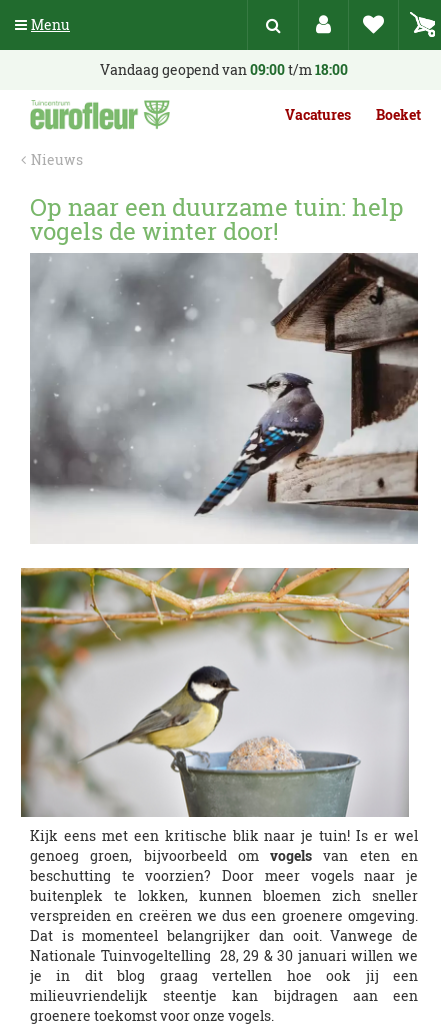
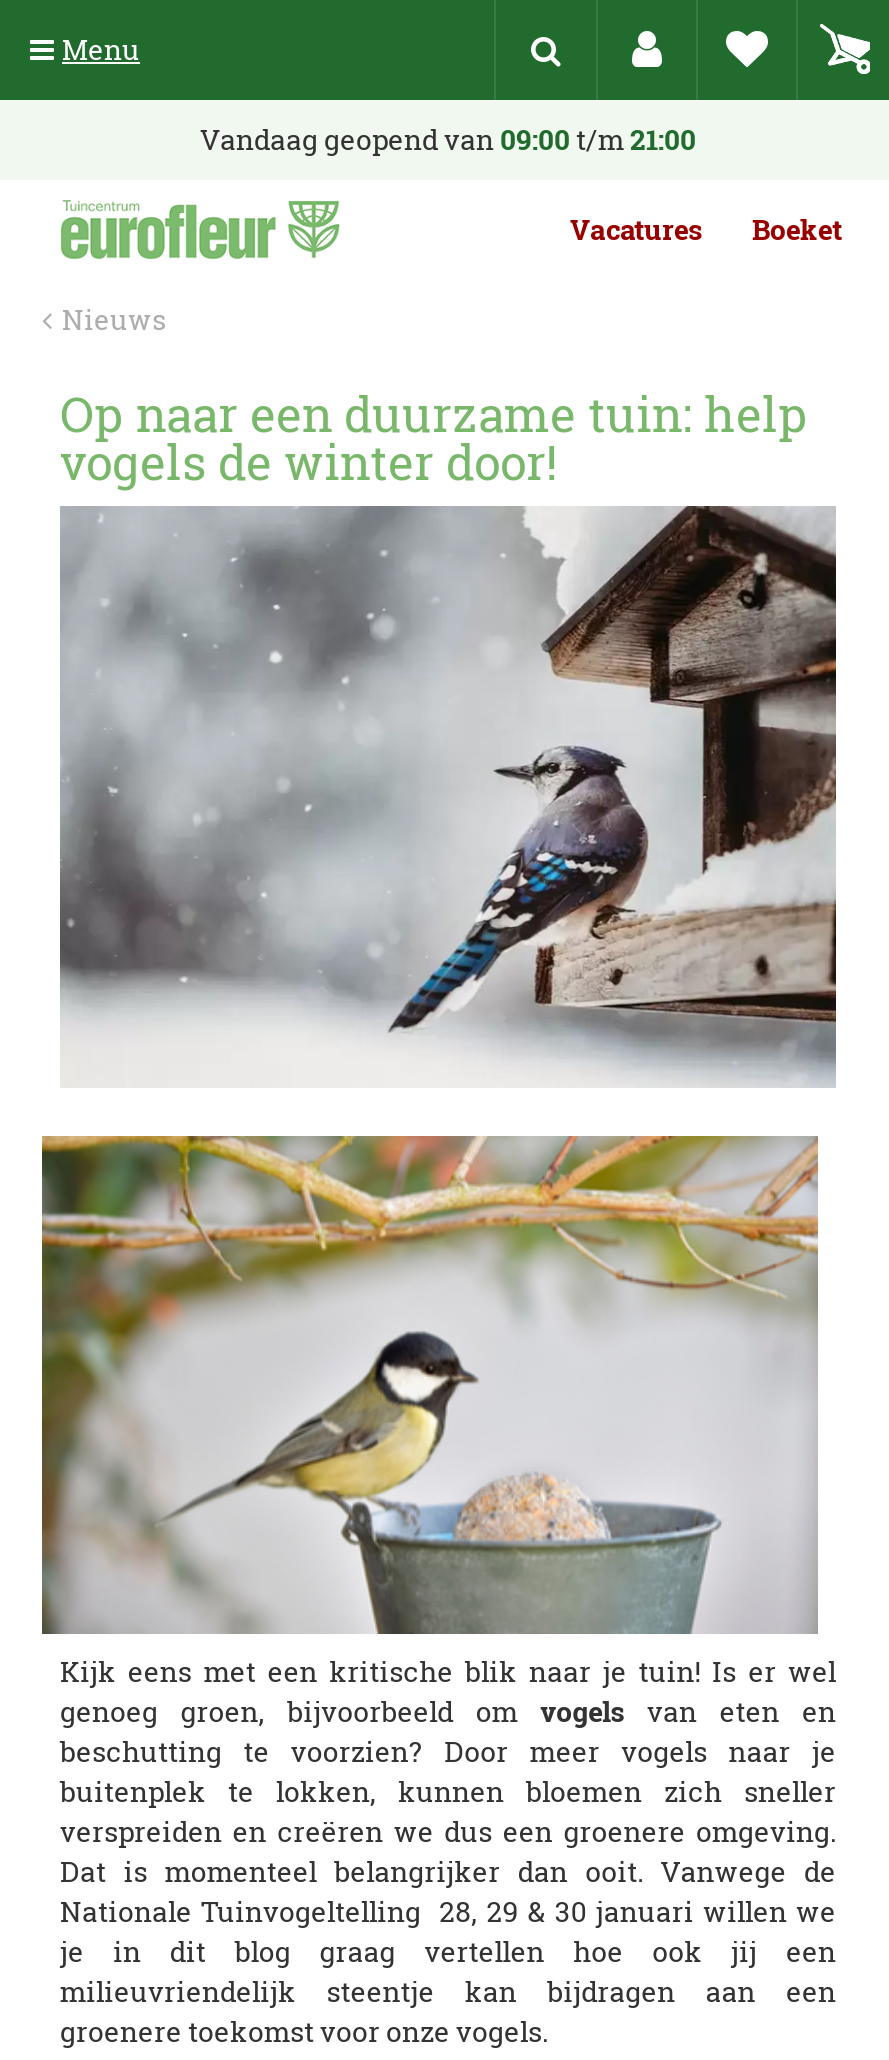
- Vandaag geopend van 09:00 t/m 18:00
+ Vandaag geopend van 09:00 t/m 21:00
